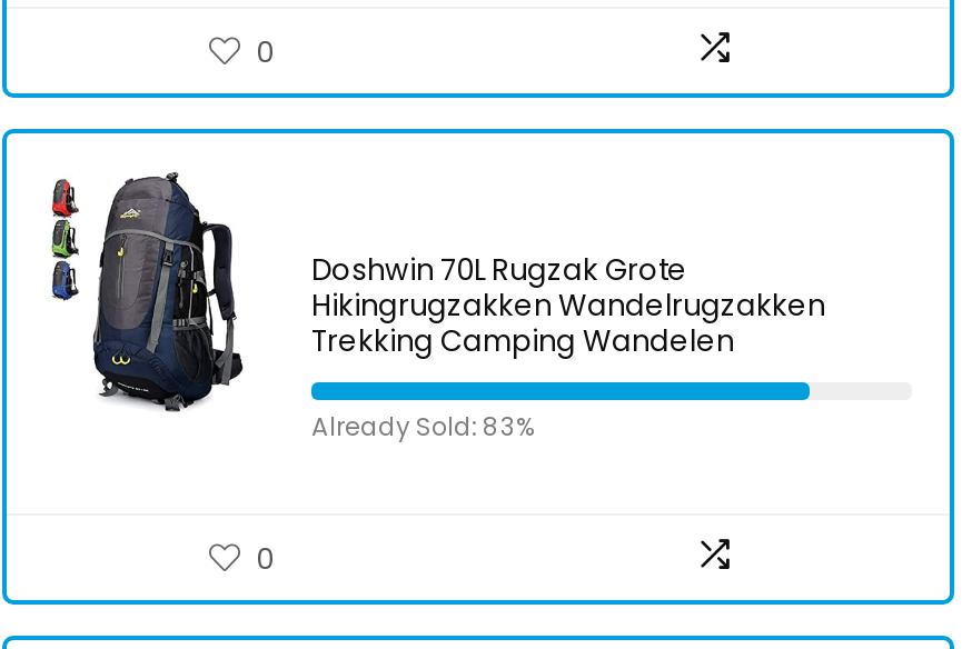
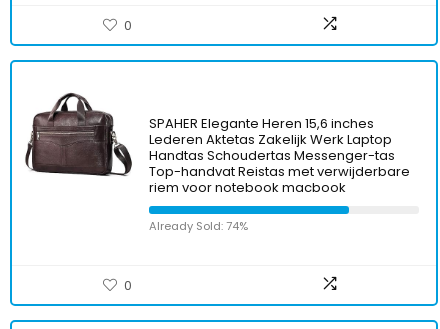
- [image]
- Doshwin 70L Rugzak Grote
- Hikingrugzakken Wandelrugzakken
- Trekking Camping Wandelen
+ [image]
+ SPAHER Elegante Heren 15,6 inches
+ Lederen Aktetas Zakelijk Werk Laptop
+ Handtas Schoudertas Messenger-tas
+ Top-handvat Reistas met verwijderbare
+ riem voor notebook macbook

- Already Sold: 83%
+ Already Sold: 74%
